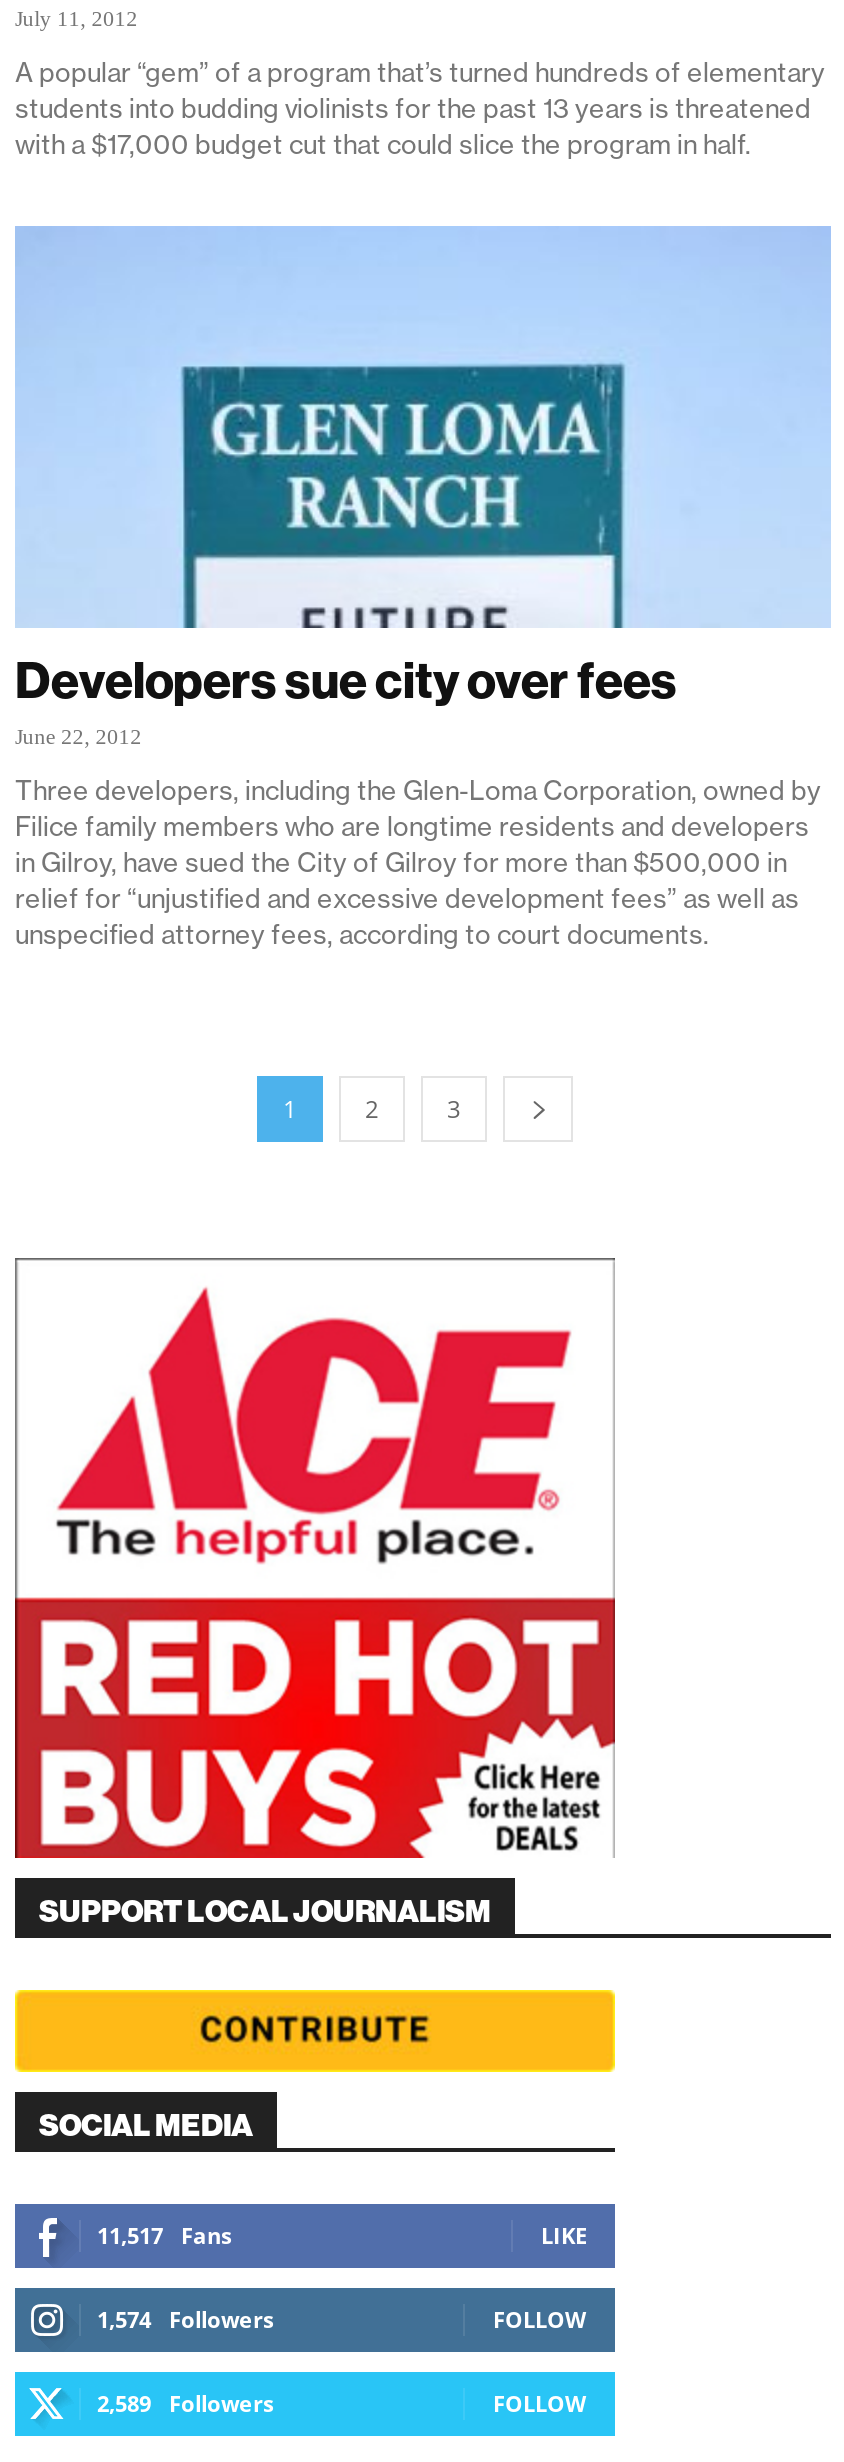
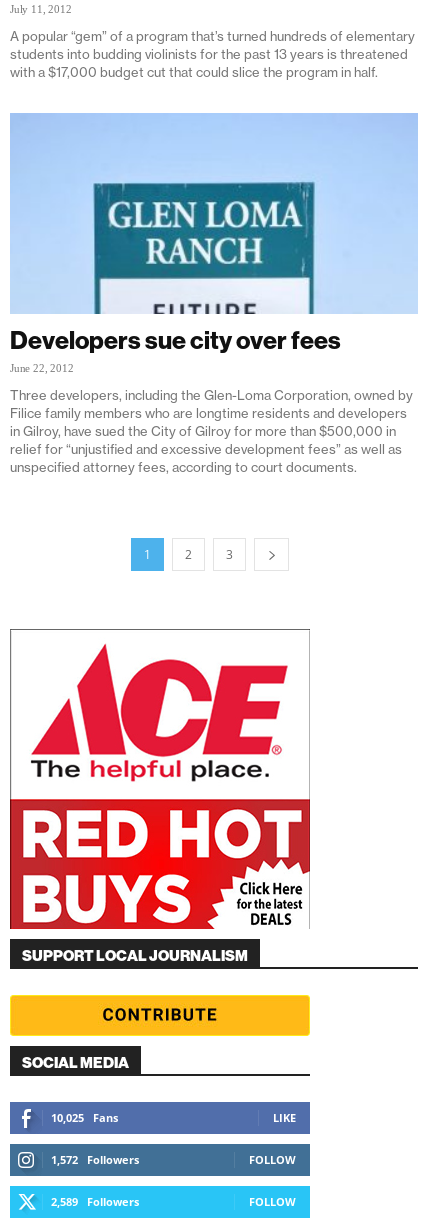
- 11,517 Fans
+ 10,025 Fans

- 1,574 Followers
+ 1,572 Followers
